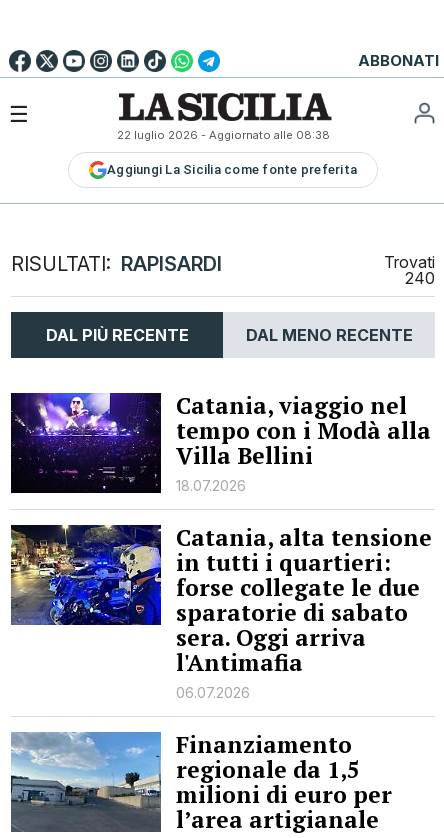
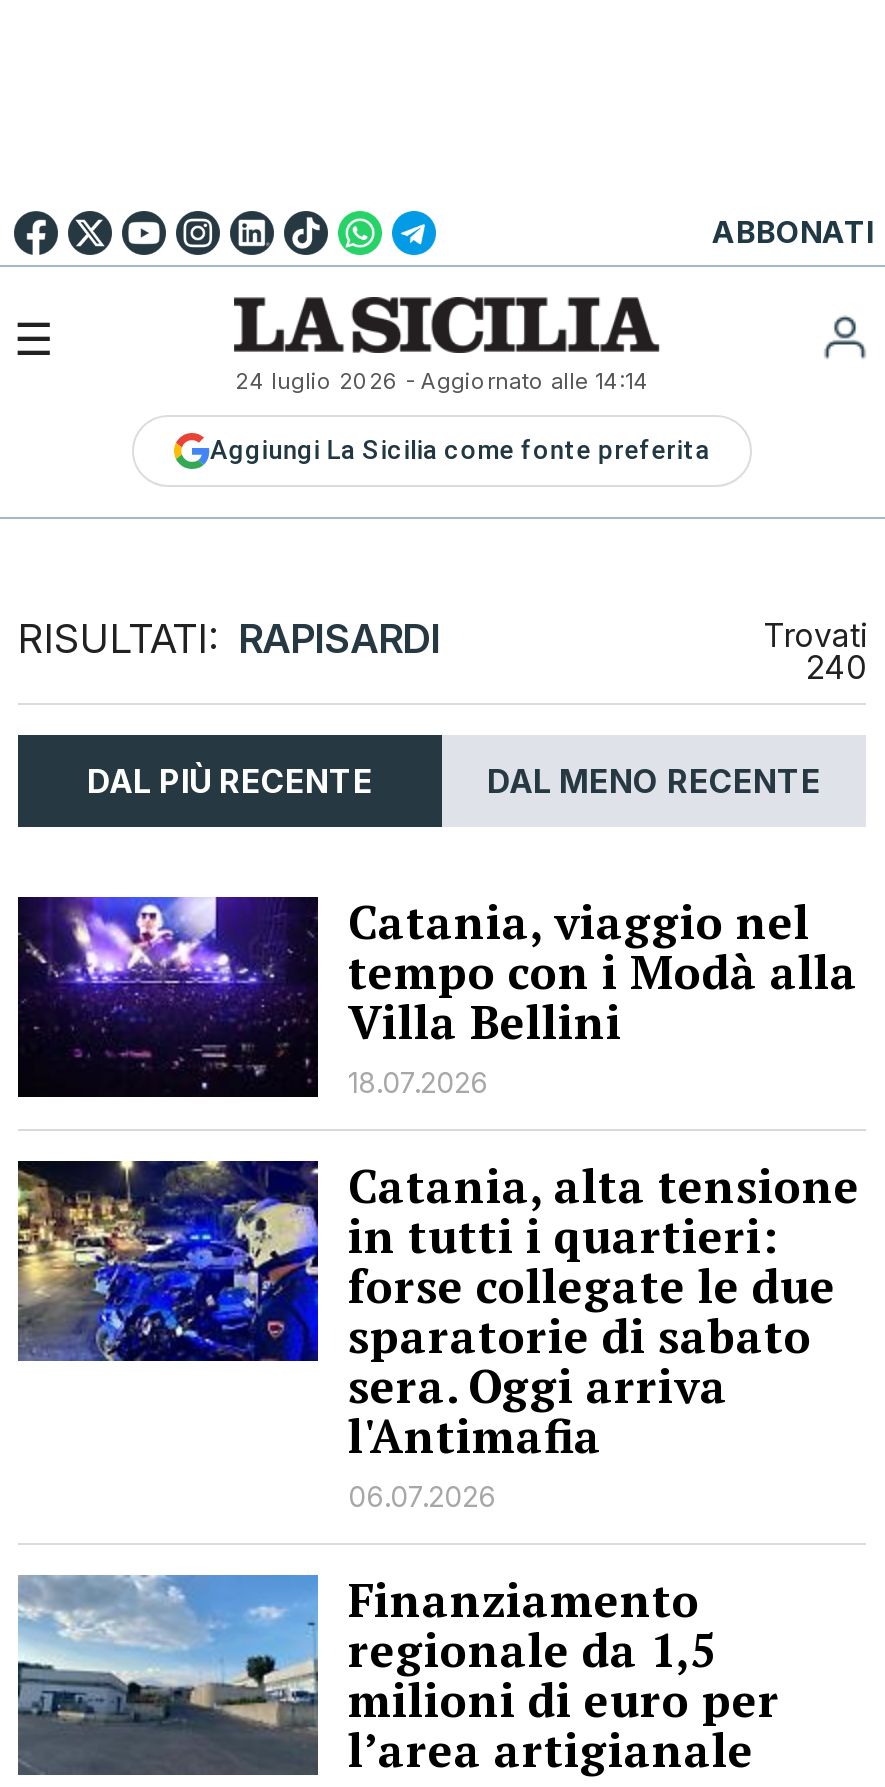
- 22 luglio 2026 - Aggiornato alle 08:38
+ 24 luglio 2026 - Aggiornato alle 14:14
